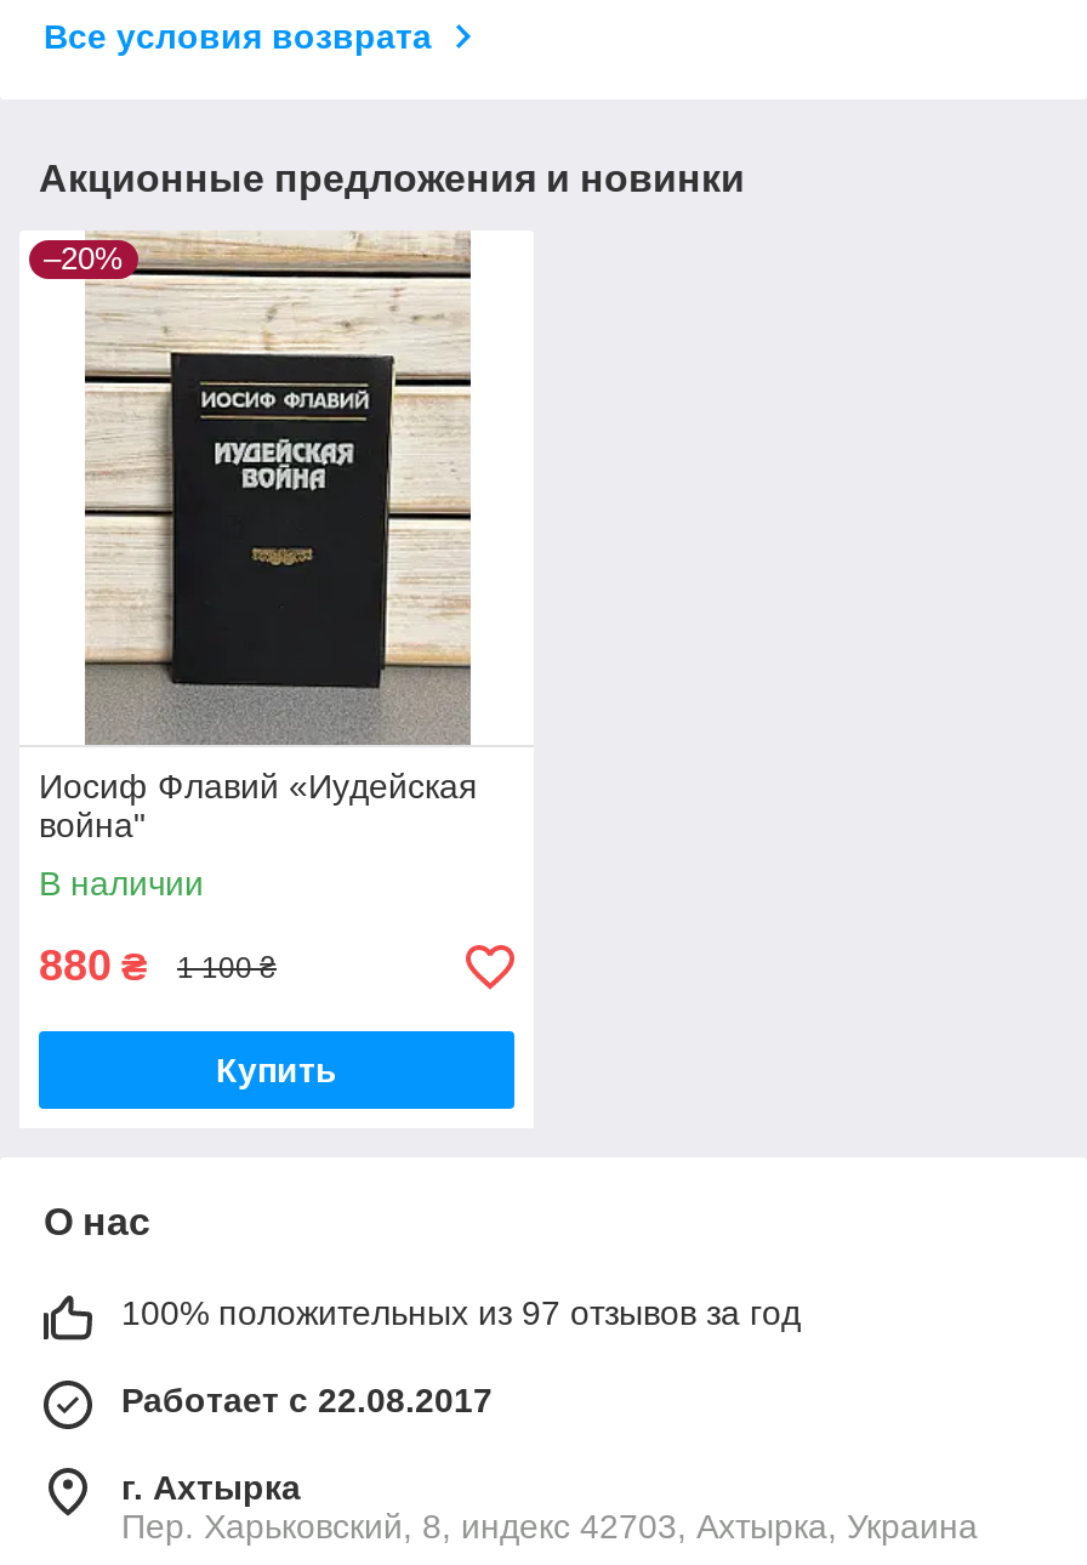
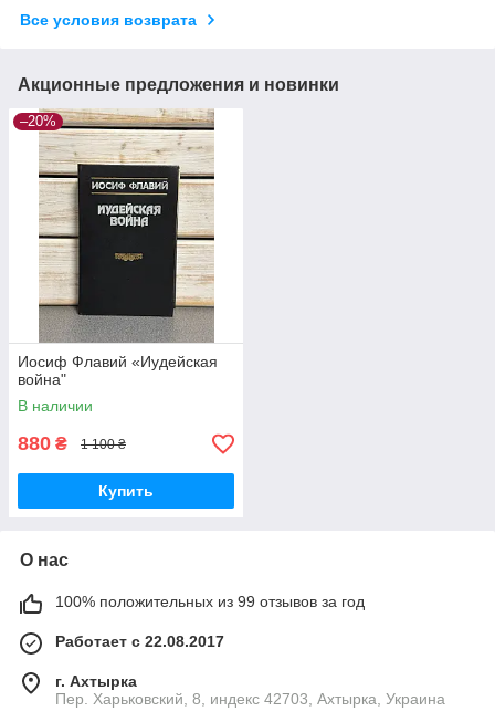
- 100% положительных из 97 отзывов за год
+ 100% положительных из 99 отзывов за год
